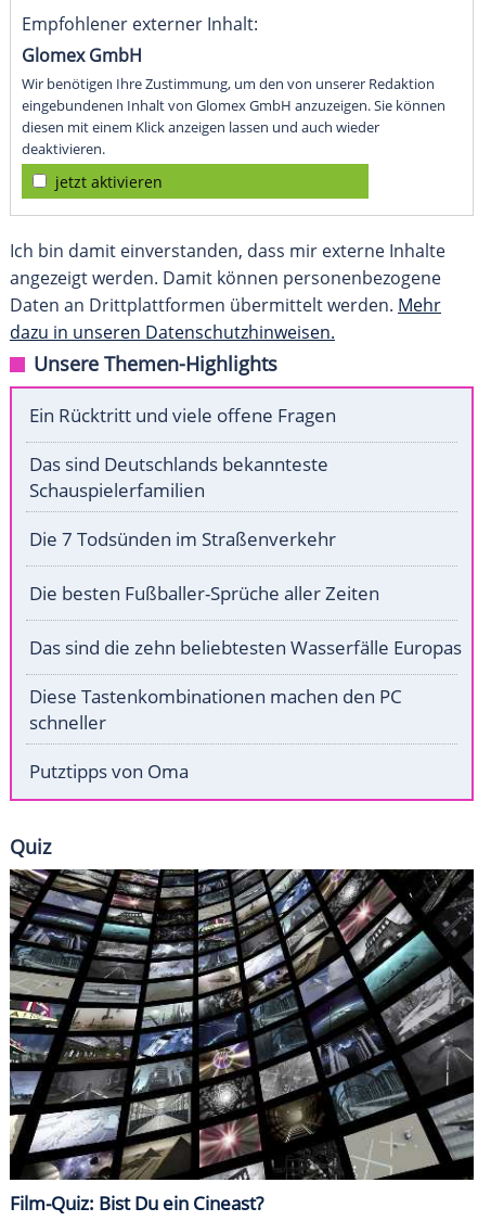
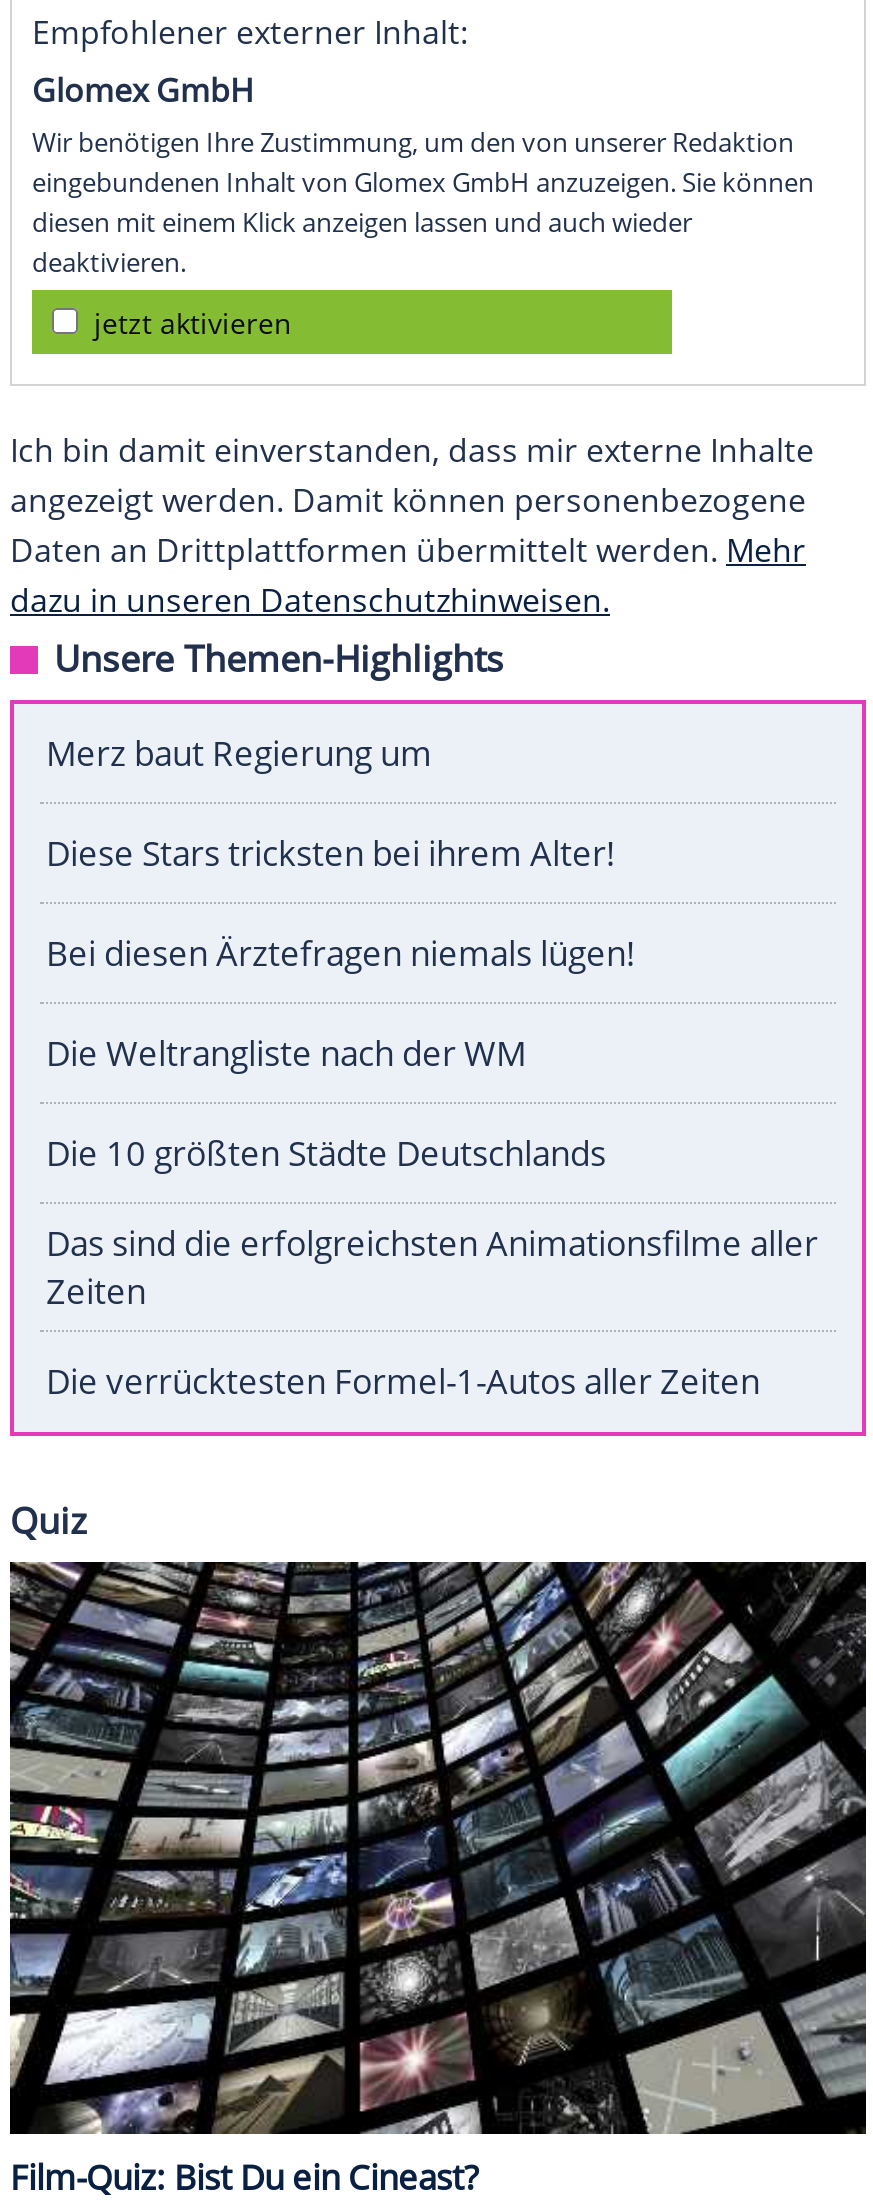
- Ein Rücktritt und viele offene Fragen
+ Merz baut Regierung um

- Das sind Deutschlands bekannteste
- Schauspielerfamilien
+ Diese Stars tricksten bei ihrem Alter!

- Die 7 Todsünden im Straßenverkehr
+ Bei diesen Ärztefragen niemals lügen!

- Die besten Fußballer-Sprüche aller Zeiten
+ Die Weltrangliste nach der WM

- Das sind die zehn beliebtesten Wasserfälle Europas
+ Die 10 größten Städte Deutschlands

- Diese Tastenkombinationen machen den PC
- schneller
+ Das sind die erfolgreichsten Animationsfilme aller
+ Zeiten

- Putztipps von Oma
+ Die verrücktesten Formel-1-Autos aller Zeiten
